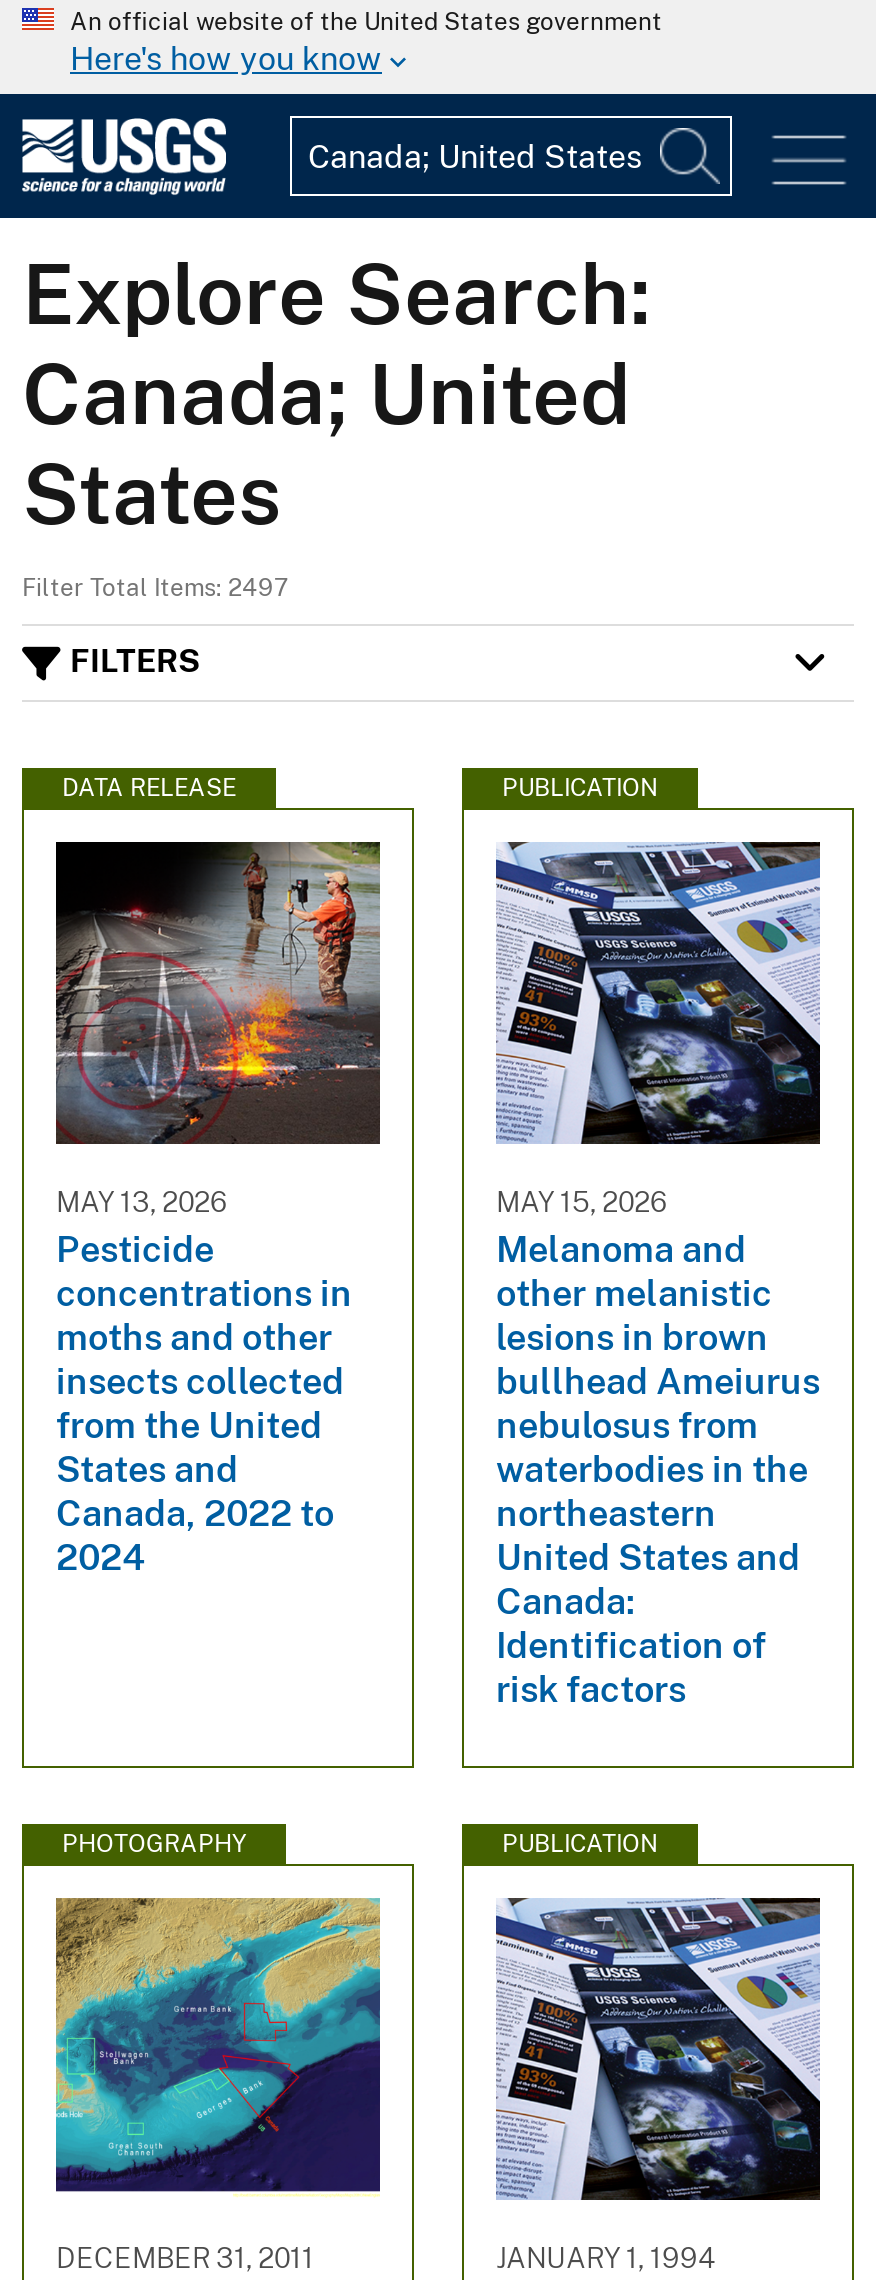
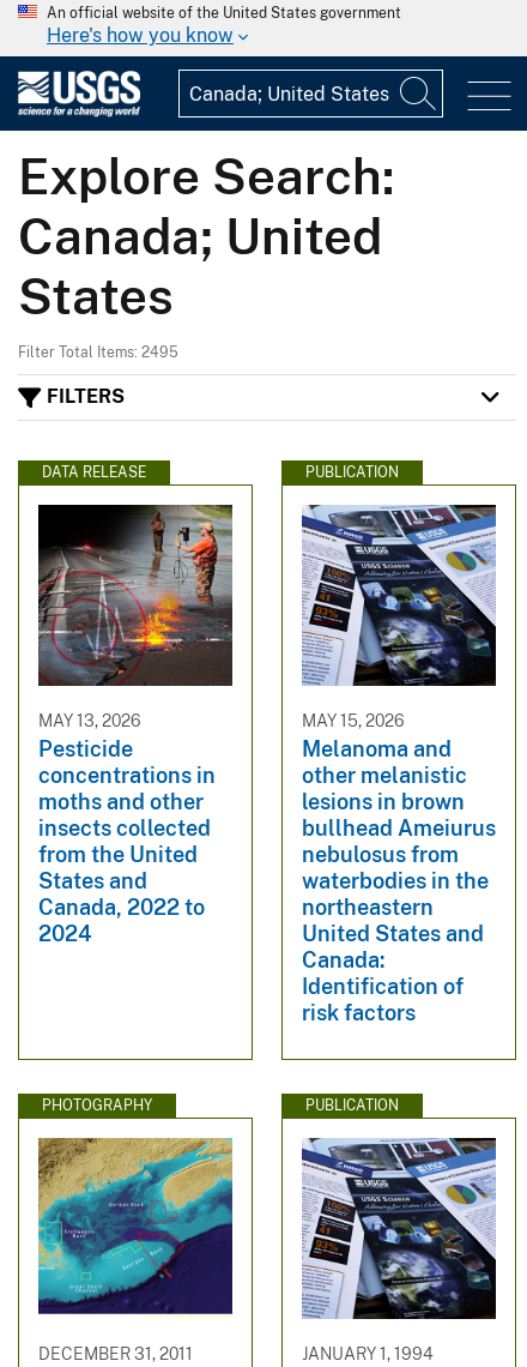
- Filter Total Items: 2497
+ Filter Total Items: 2495
